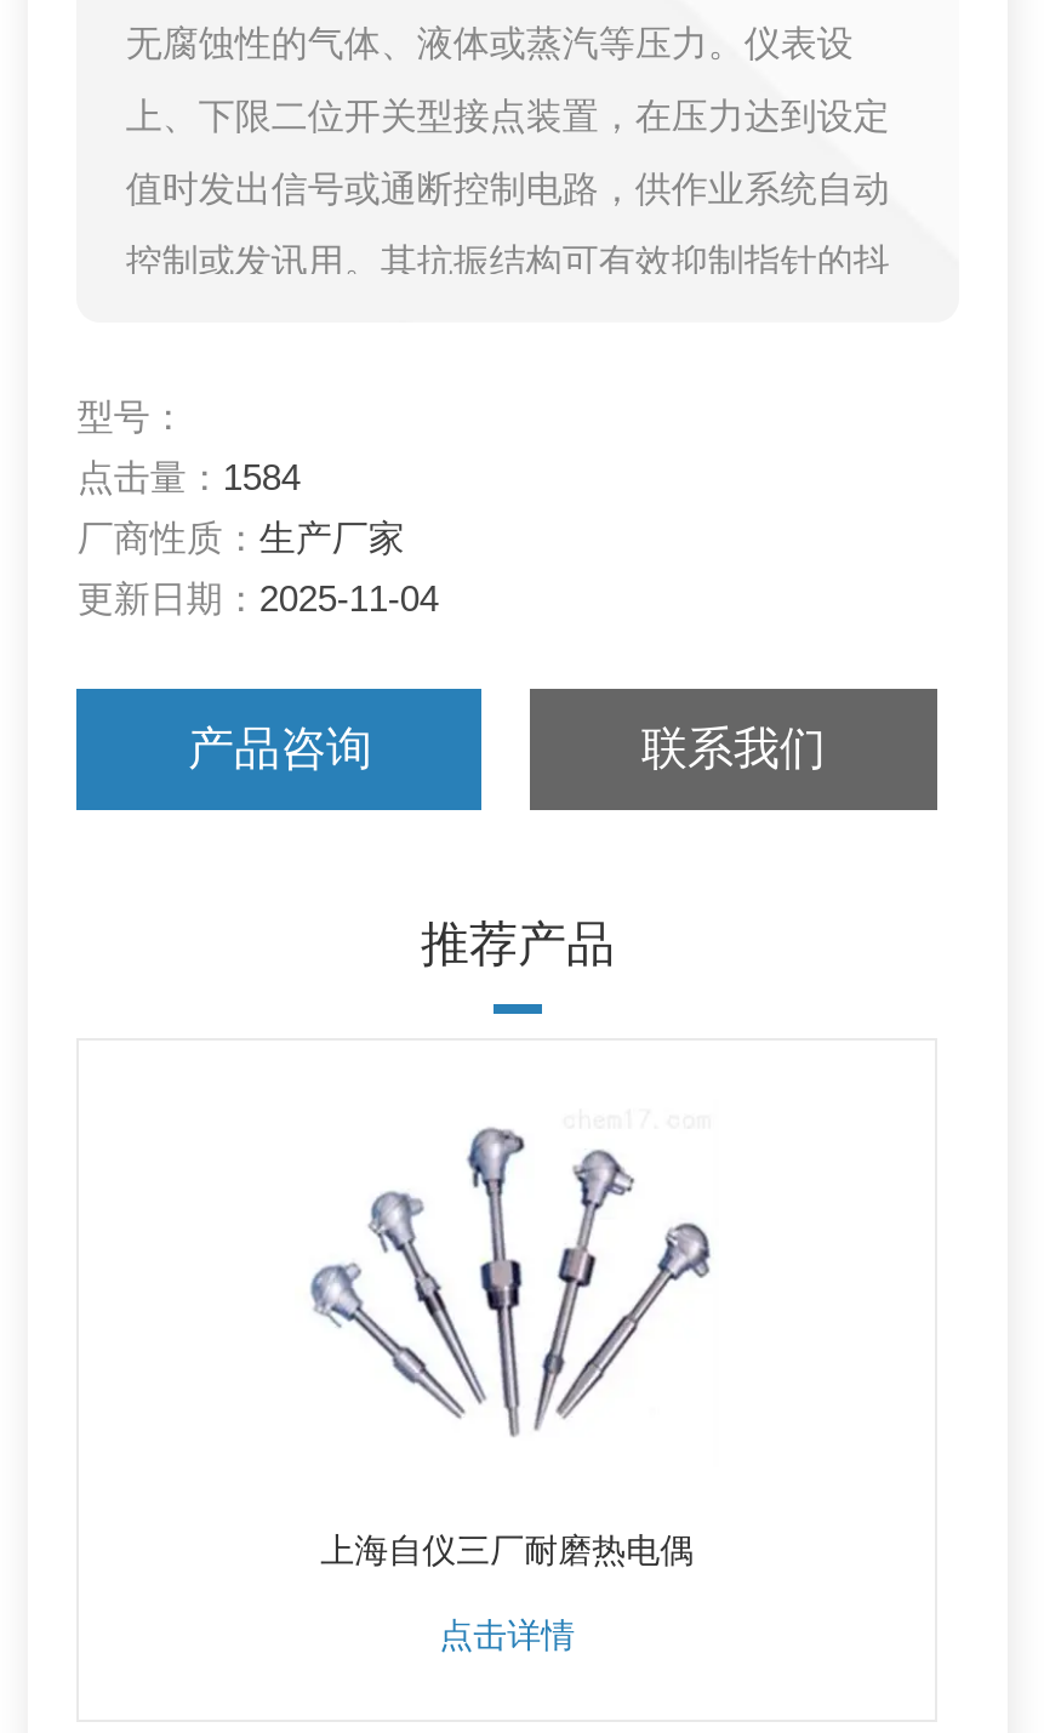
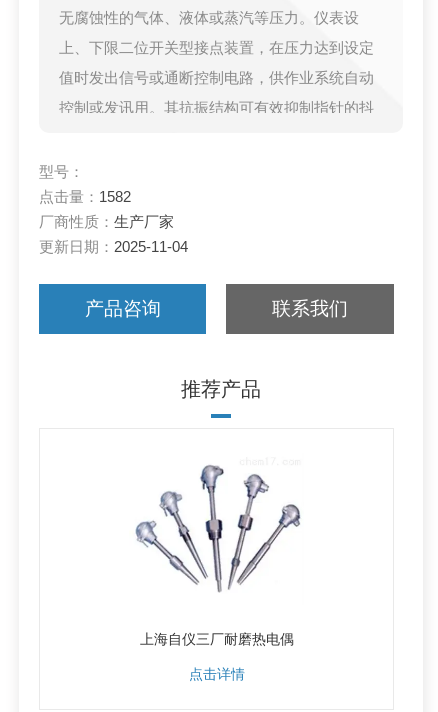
- 点击量：1584
+ 点击量：1582
